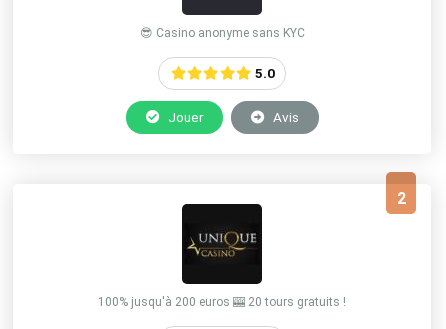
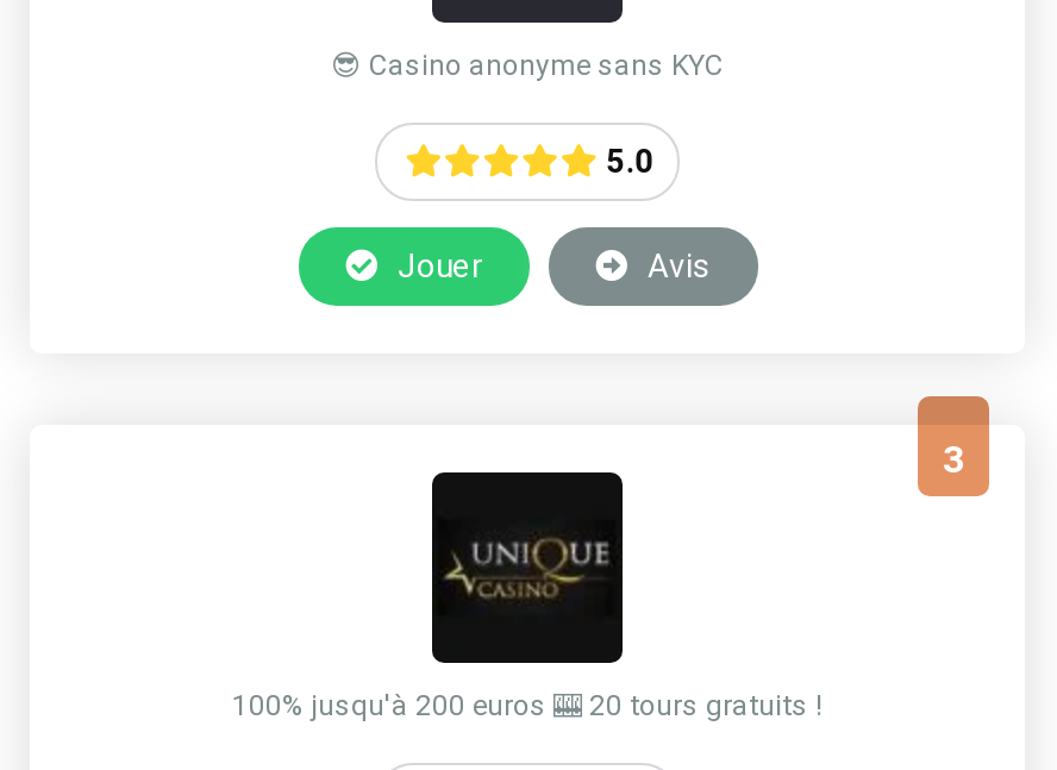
- 2
+ 3
